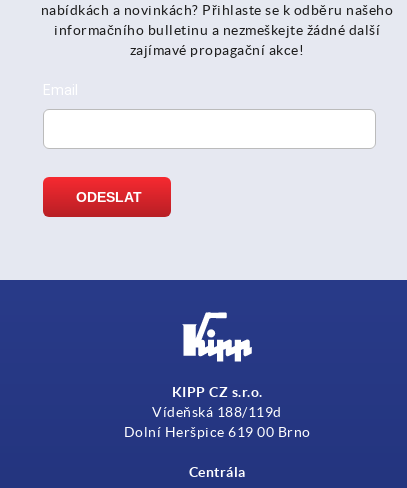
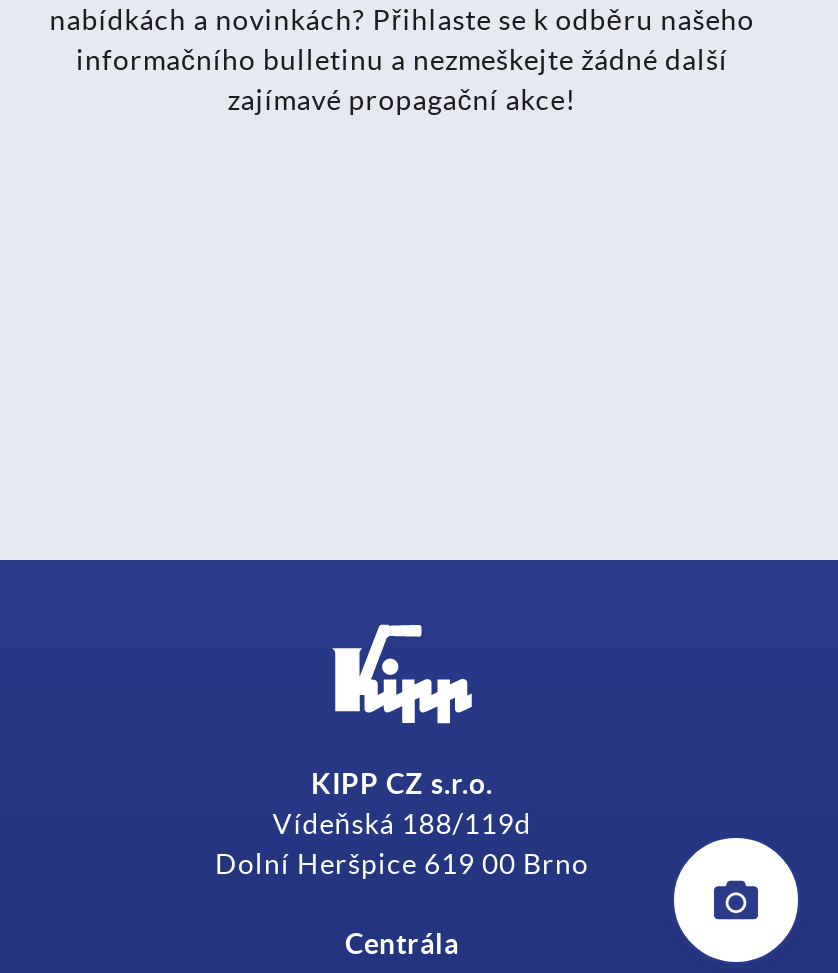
- [image]

+ [image]
